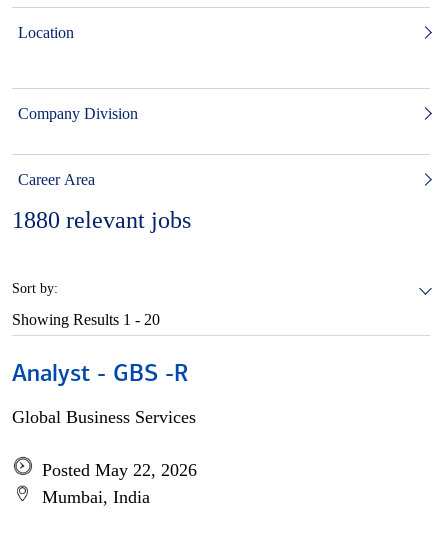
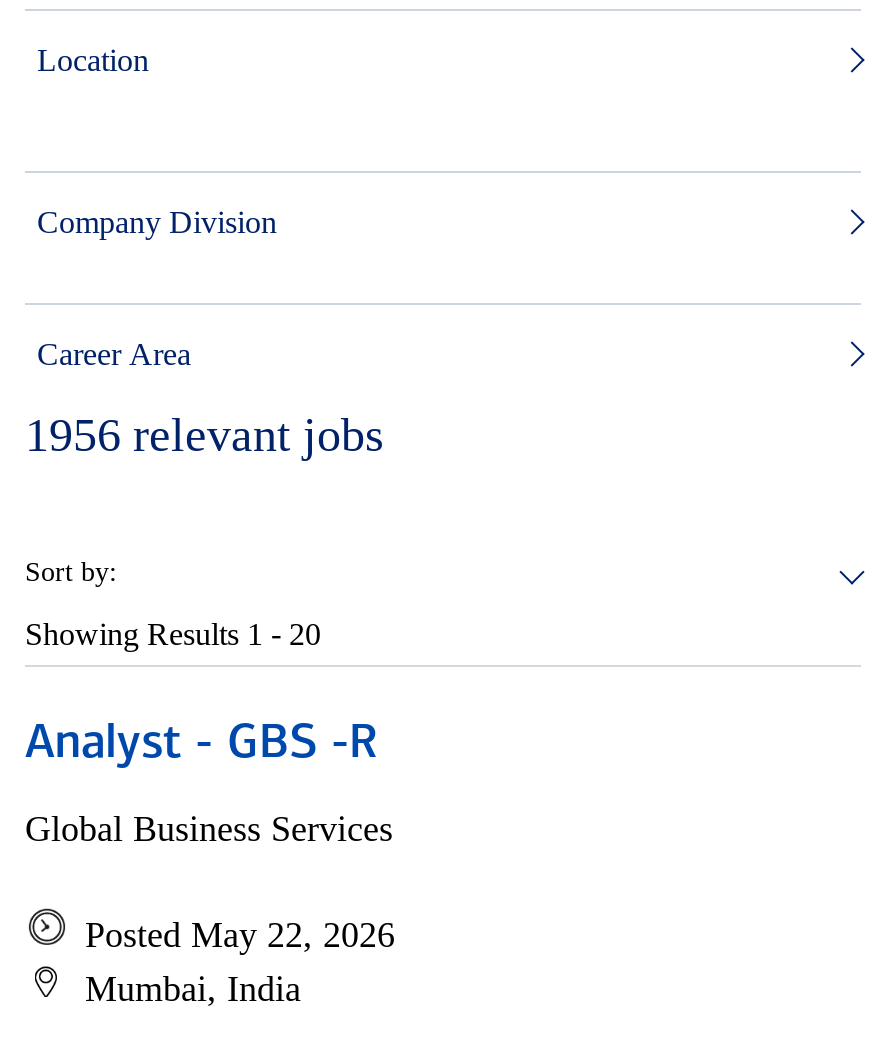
- 1880 relevant jobs
+ 1956 relevant jobs
